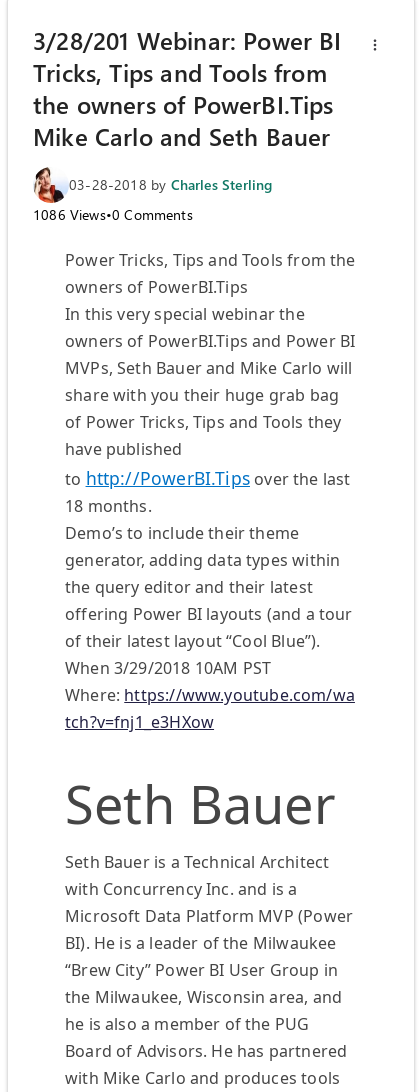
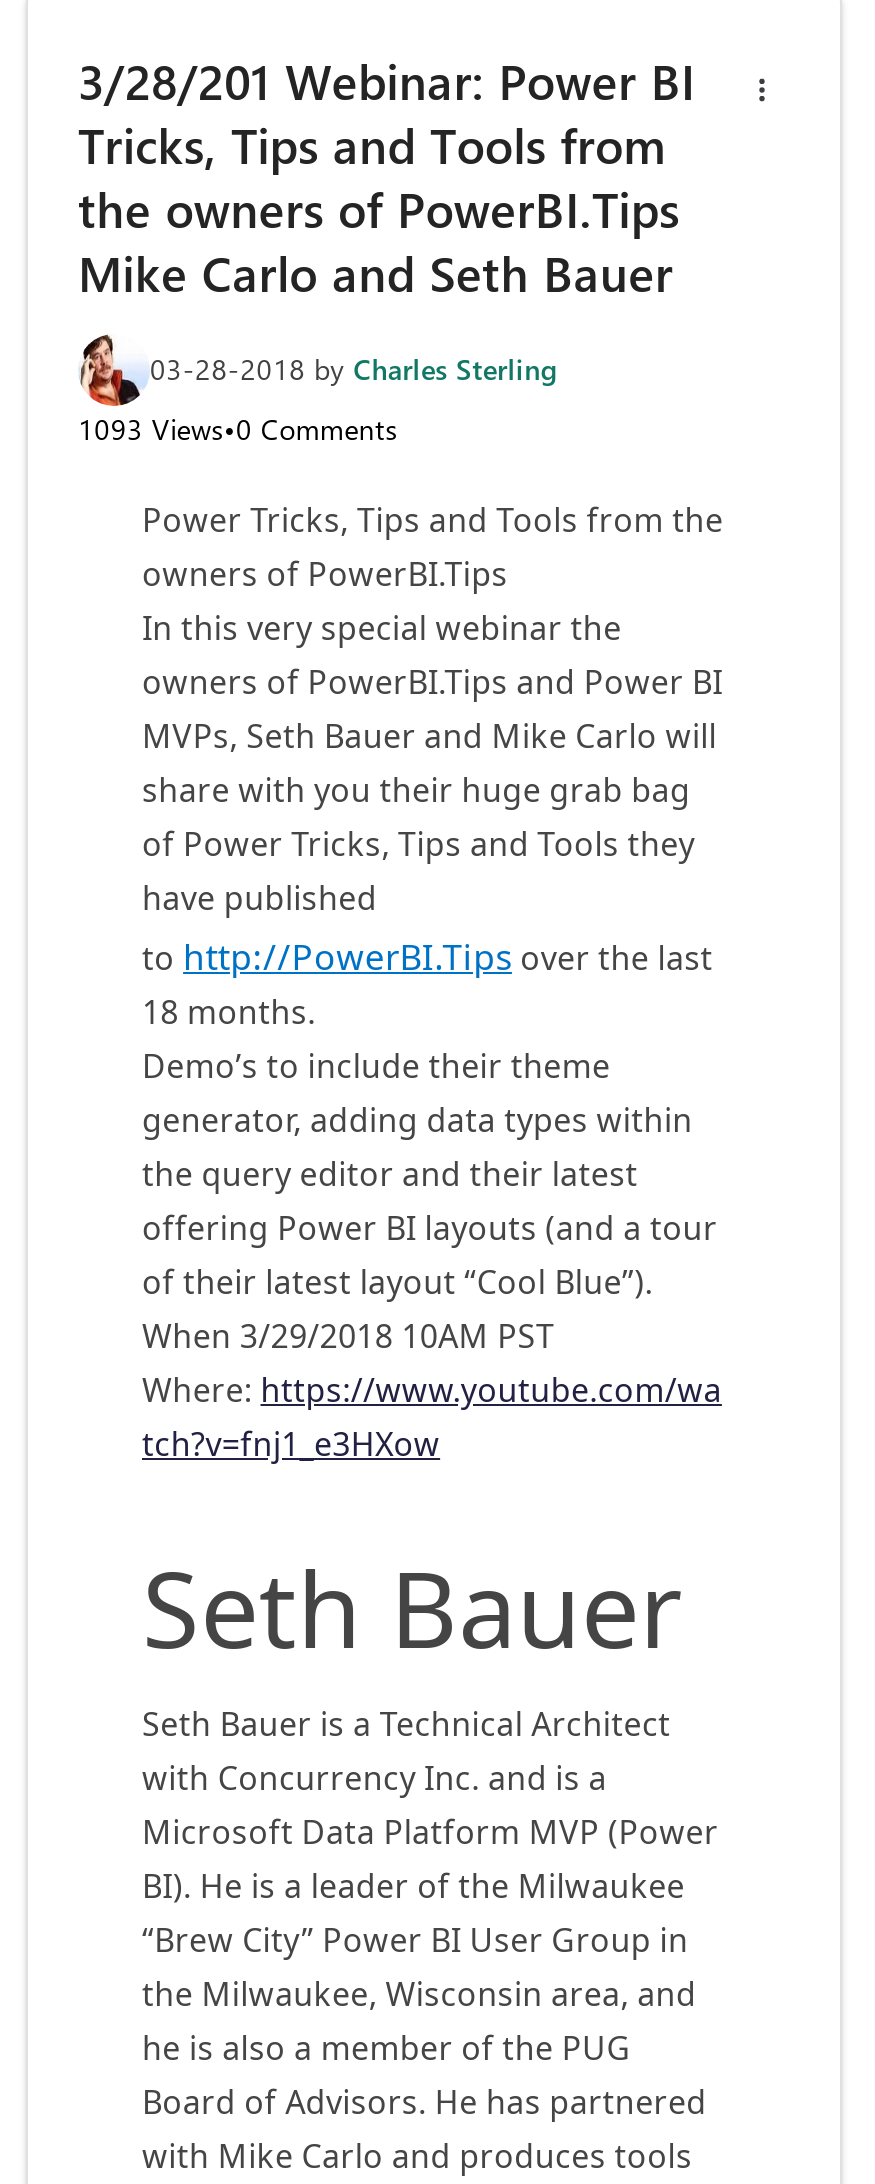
- 1086 Views•0 Comments
+ 1093 Views•0 Comments
